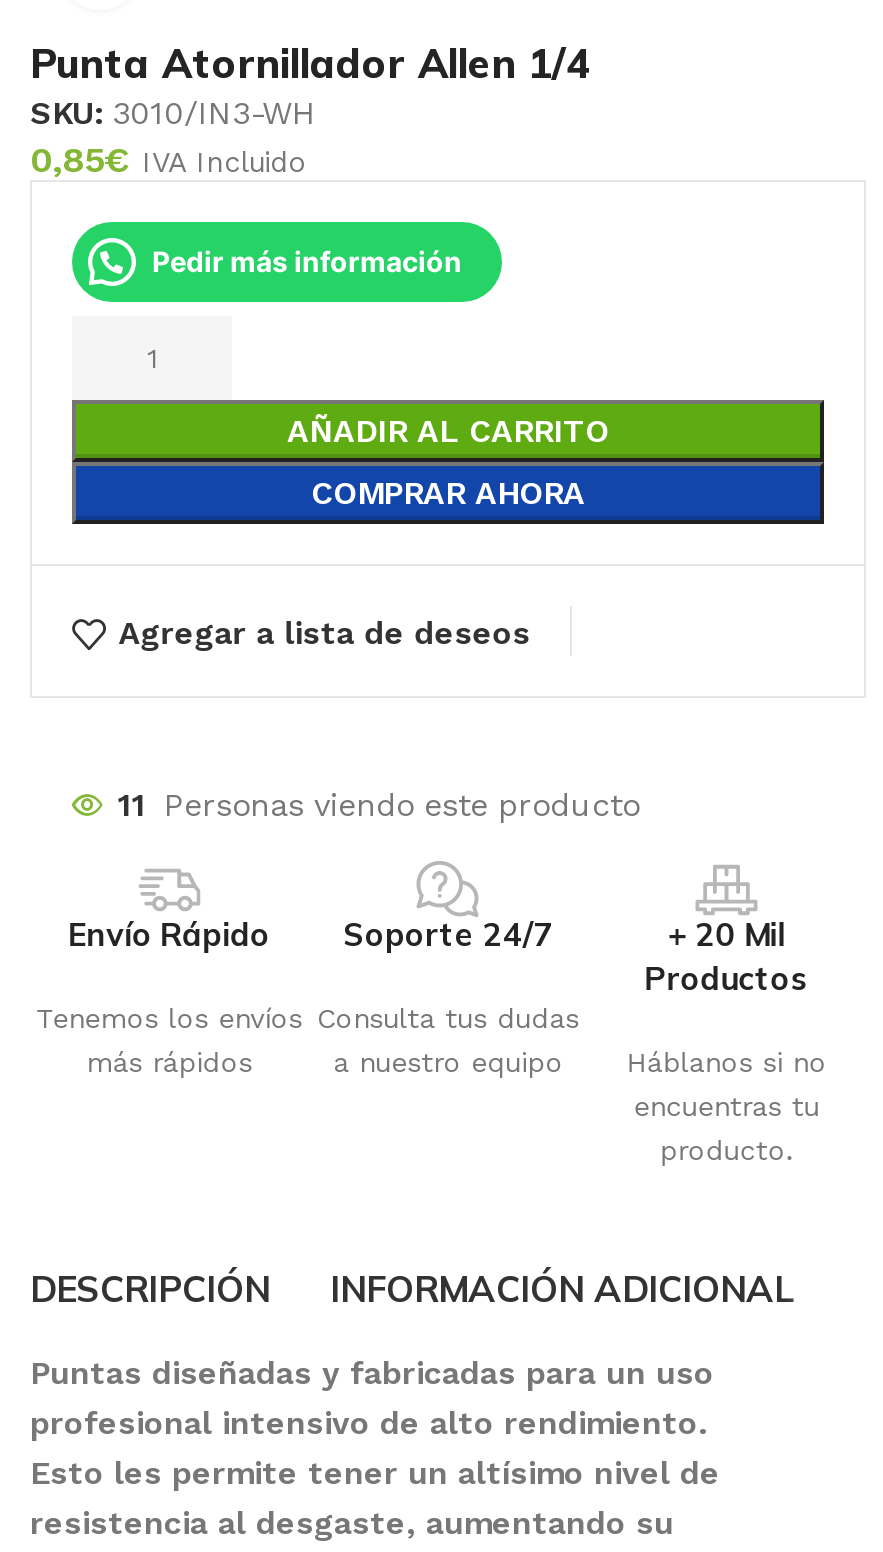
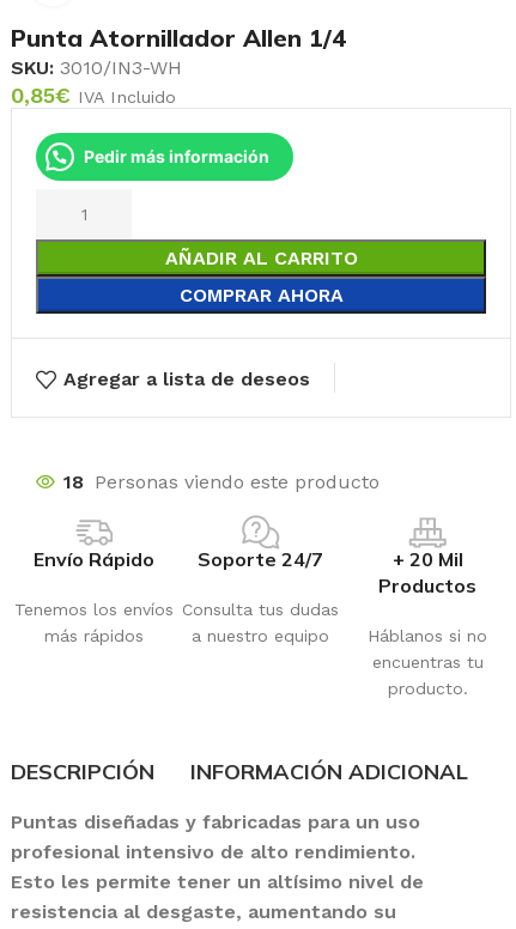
- 11 Personas viendo este producto
+ 18 Personas viendo este producto
